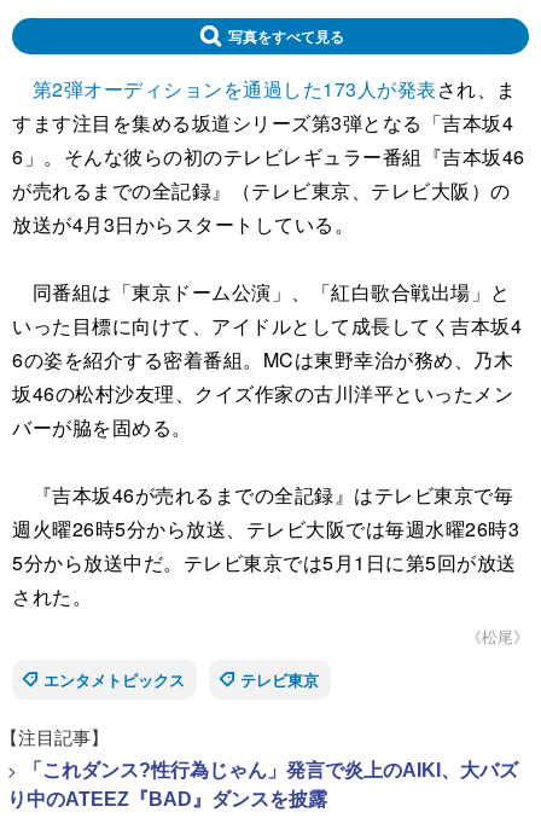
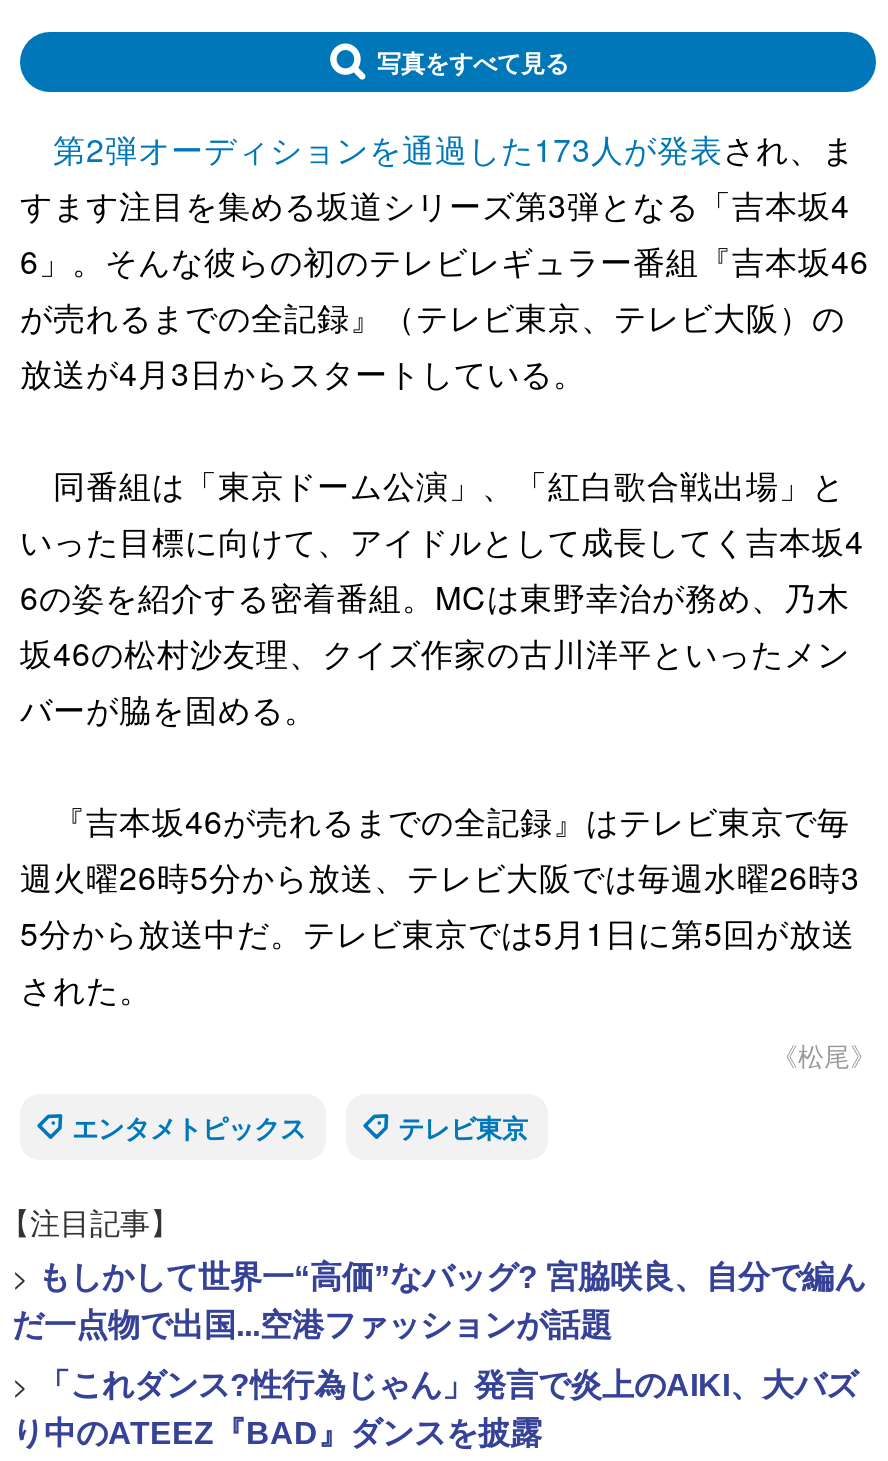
+ > もしかして世界一“高価”なバッグ? 宮脇咲良、自分で編ん
+ だ一点物で出国...空港ファッションが話題
